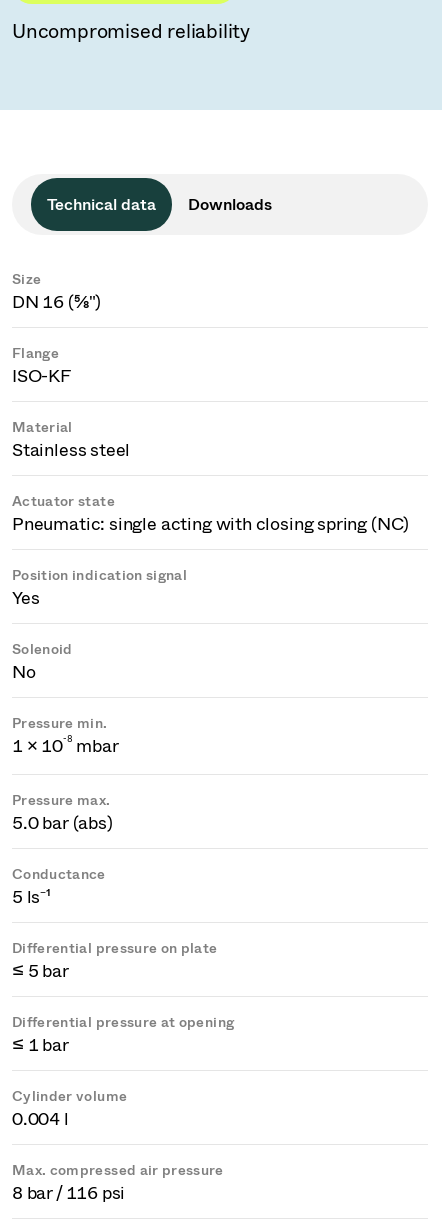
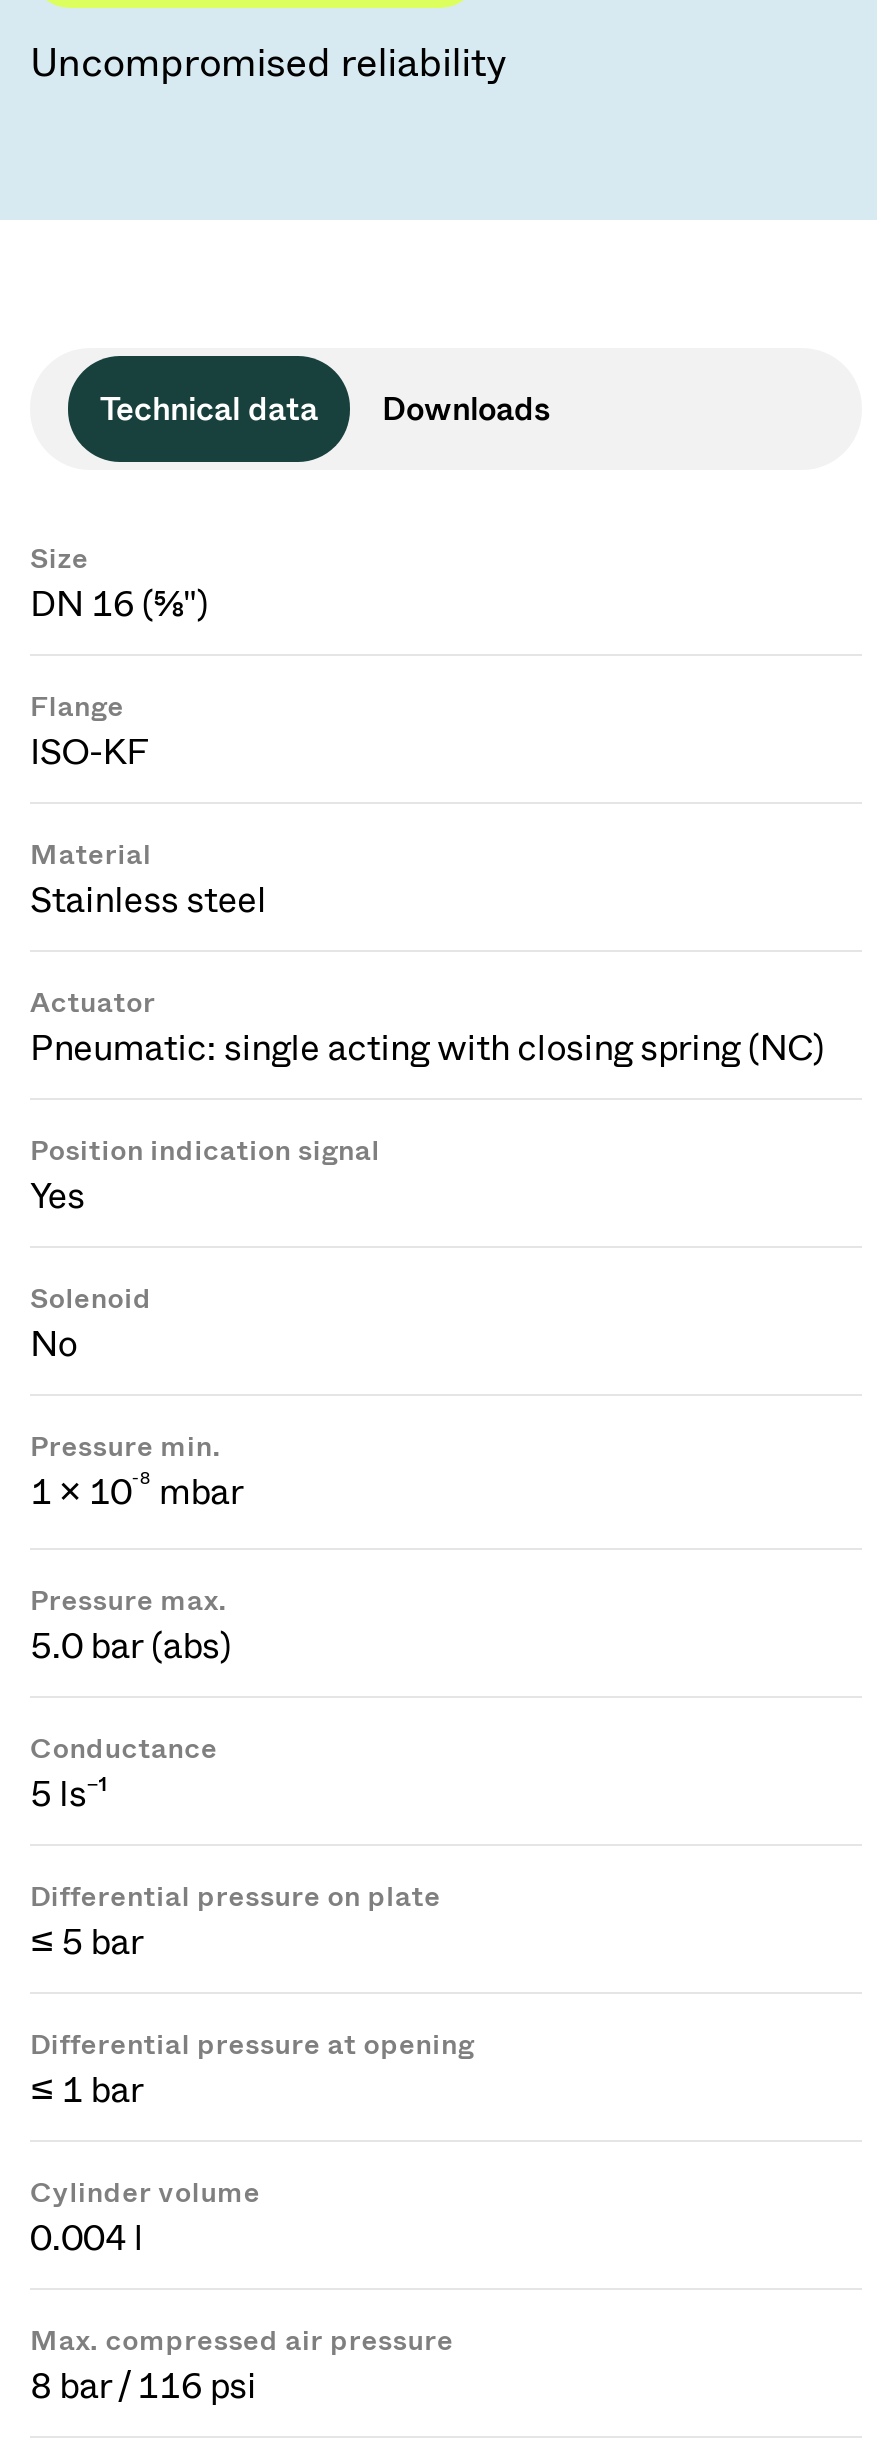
- Actuator state
+ Actuator
